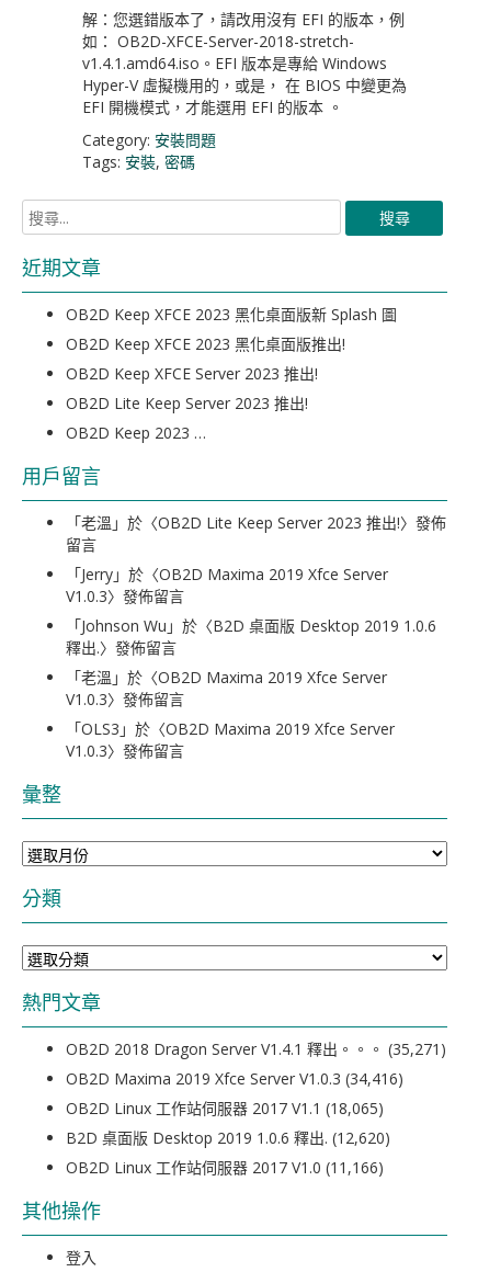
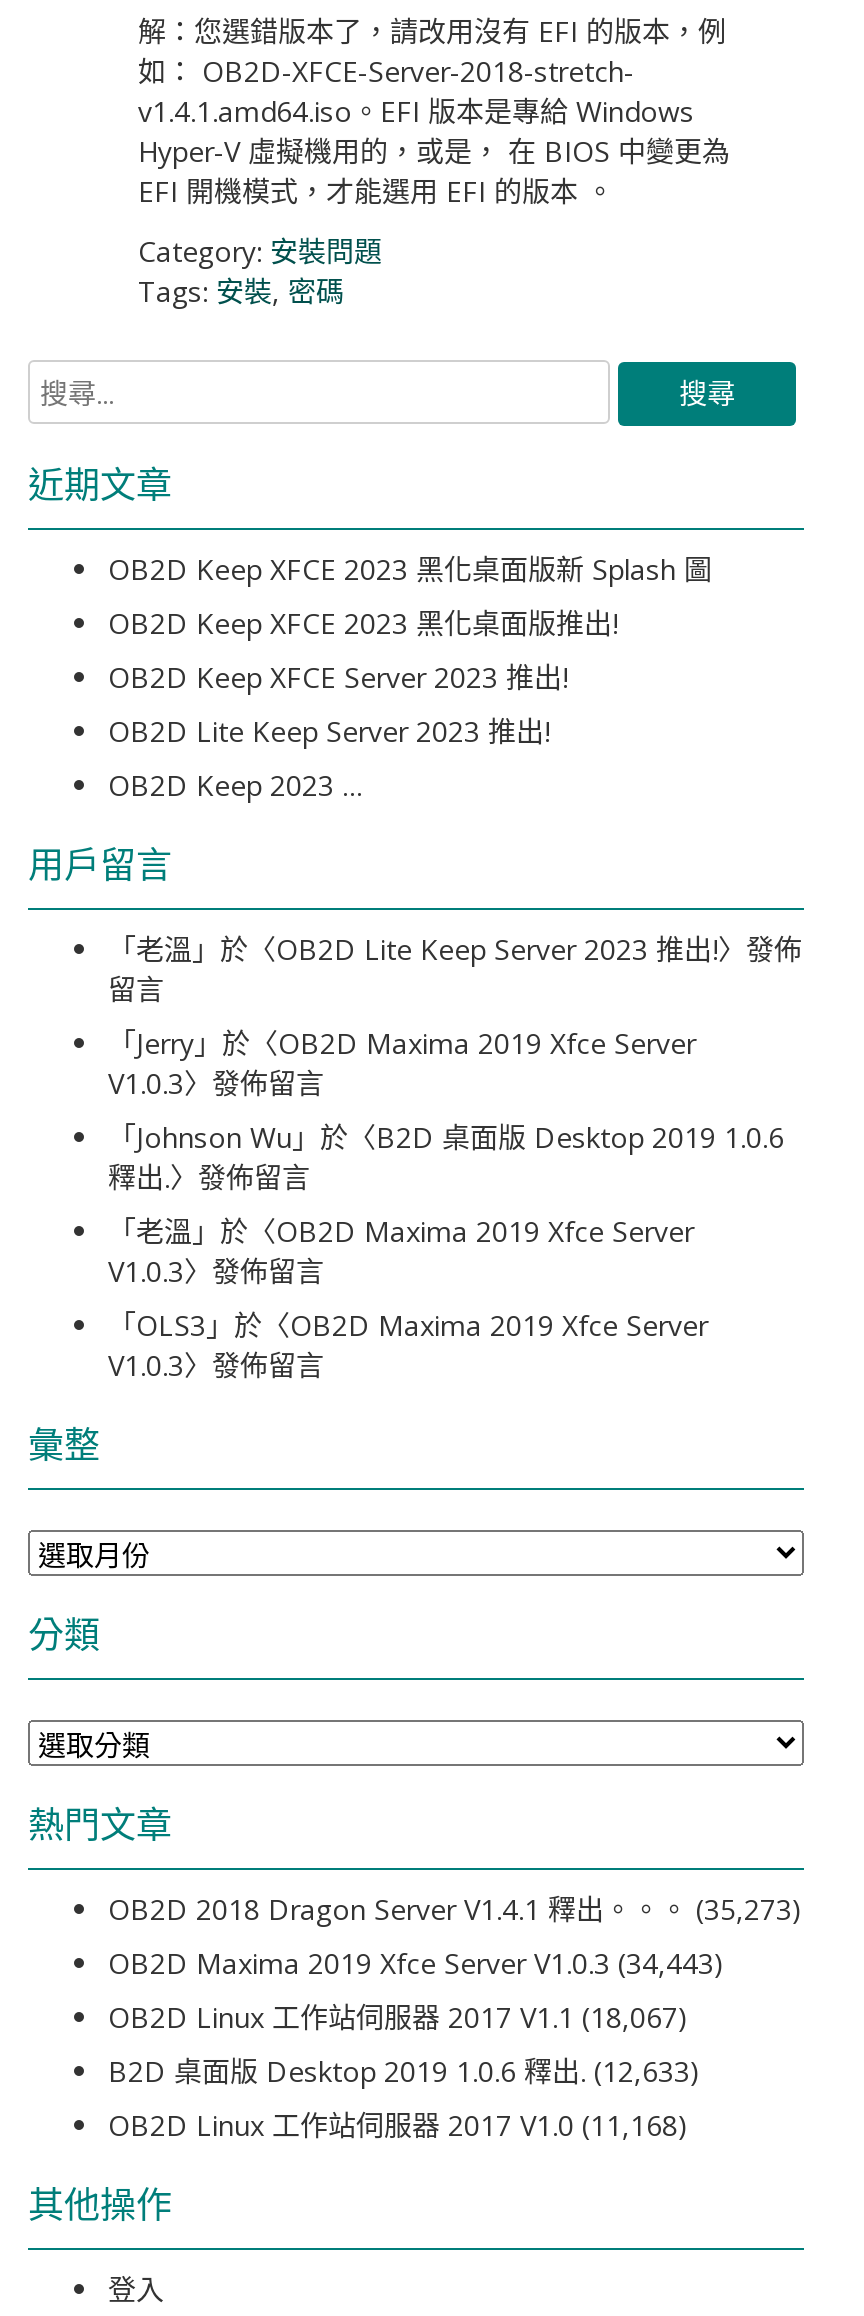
- OB2D 2018 Dragon Server V1.4.1 釋出。。。 (35,271)
+ OB2D 2018 Dragon Server V1.4.1 釋出。。。 (35,273)

- OB2D Maxima 2019 Xfce Server V1.0.3 (34,416)
+ OB2D Maxima 2019 Xfce Server V1.0.3 (34,443)

- OB2D Linux 工作站伺服器 2017 V1.1 (18,065)
+ OB2D Linux 工作站伺服器 2017 V1.1 (18,067)

- B2D 桌面版 Desktop 2019 1.0.6 釋出. (12,620)
+ B2D 桌面版 Desktop 2019 1.0.6 釋出. (12,633)

- OB2D Linux 工作站伺服器 2017 V1.0 (11,166)
+ OB2D Linux 工作站伺服器 2017 V1.0 (11,168)
